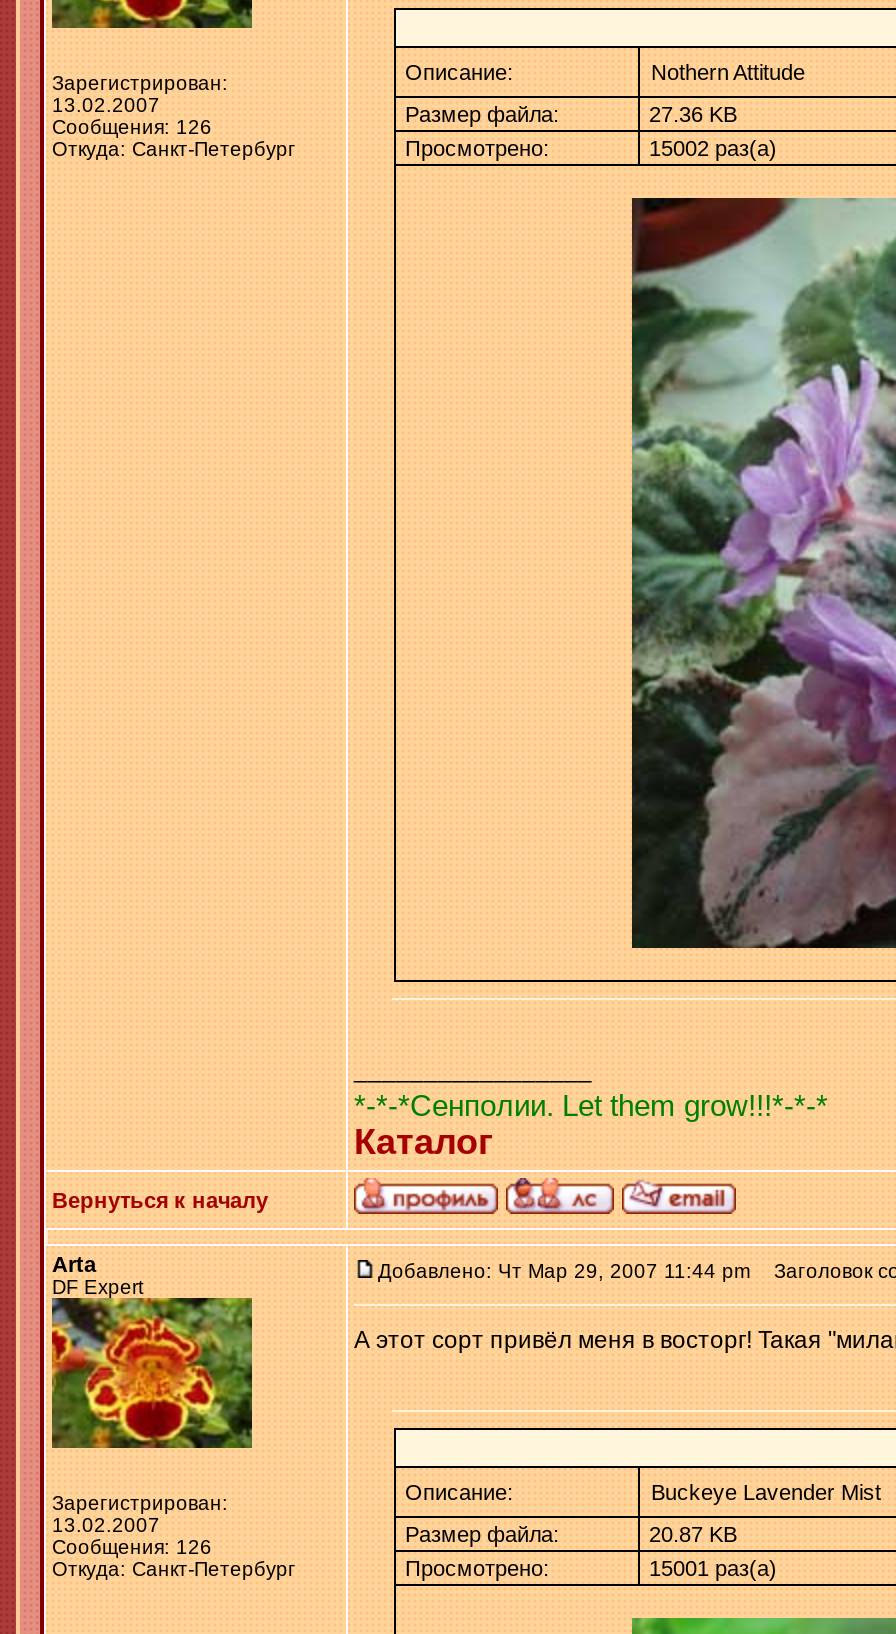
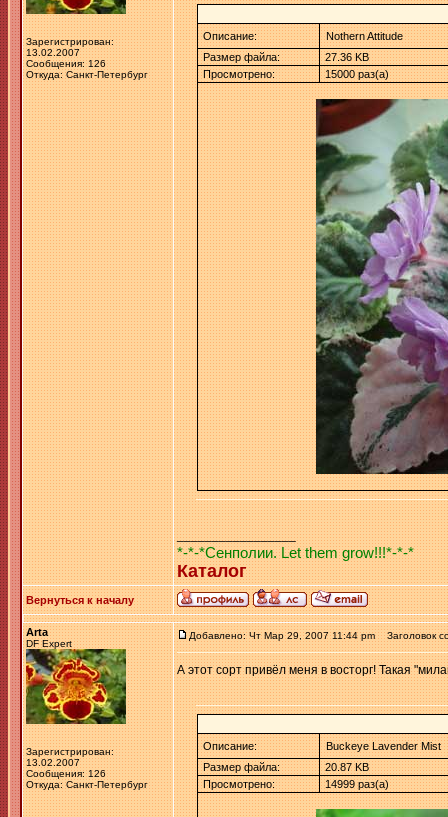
- 15002 раз(а)
+ 15000 раз(а)

- 15001 раз(а)
+ 14999 раз(а)
